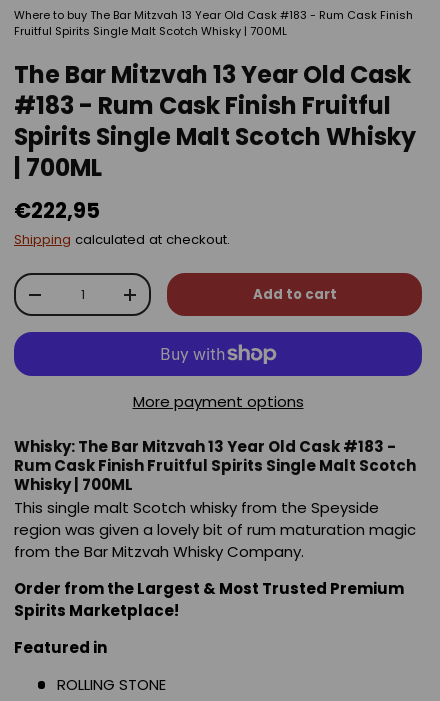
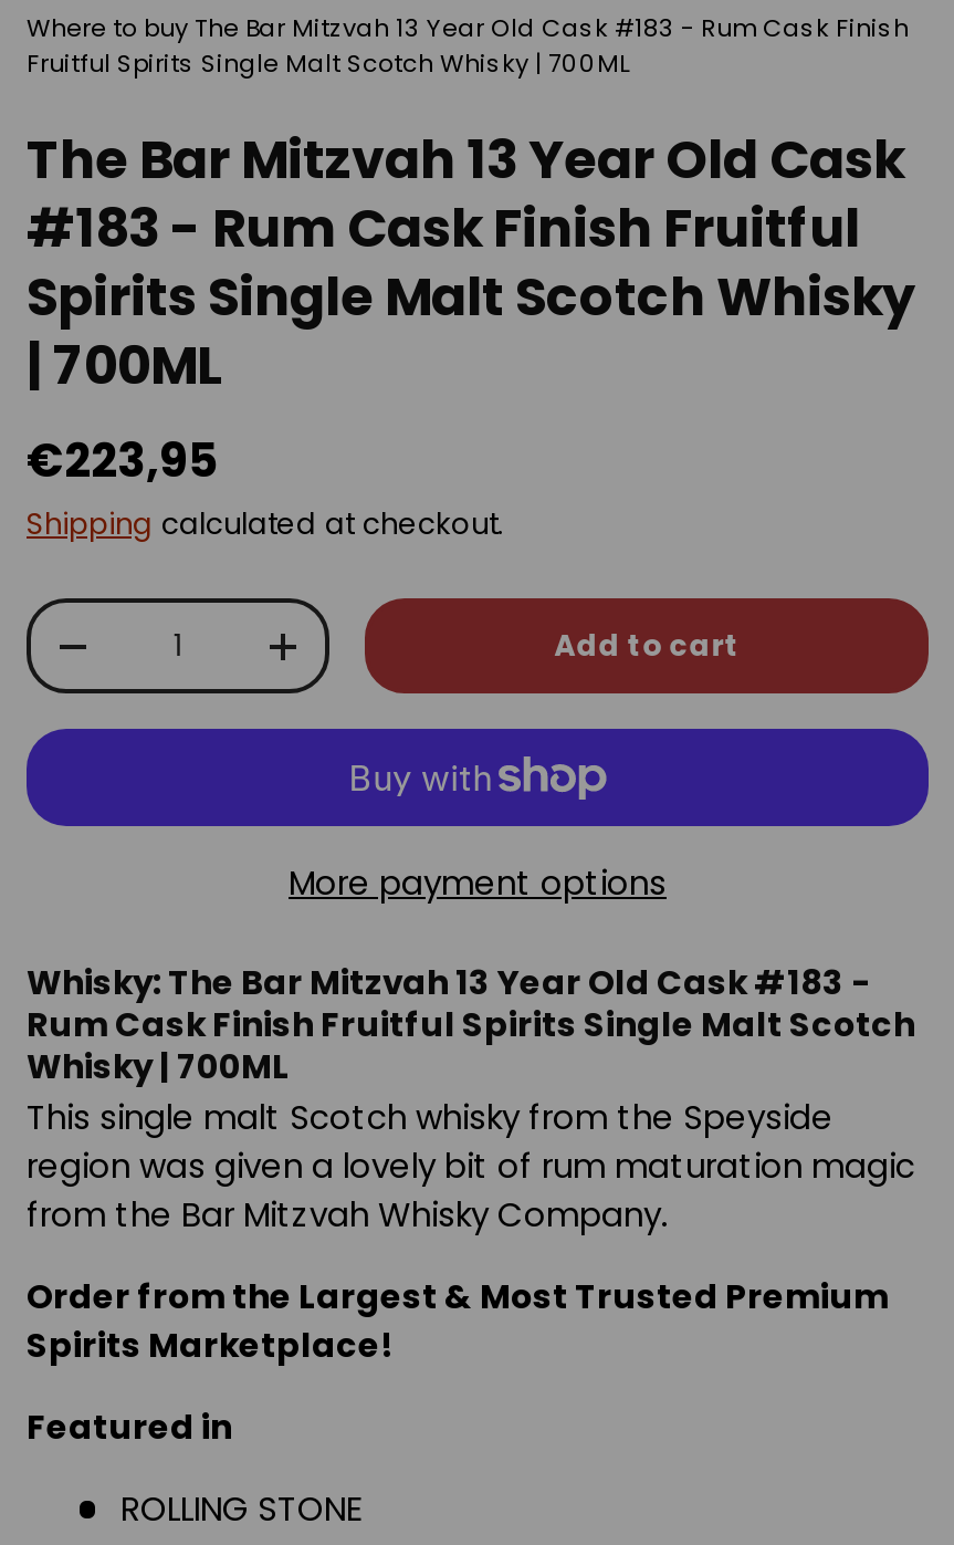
- €222,95
+ €223,95
